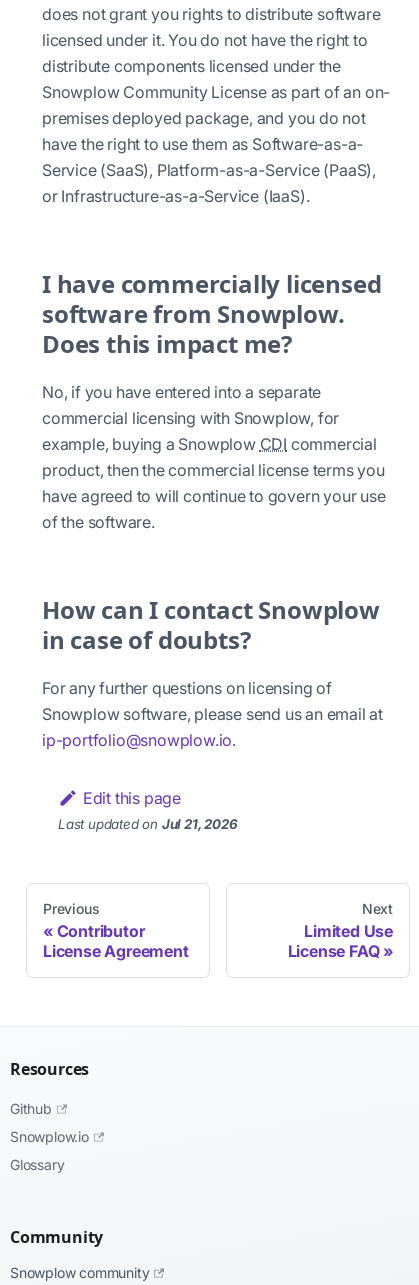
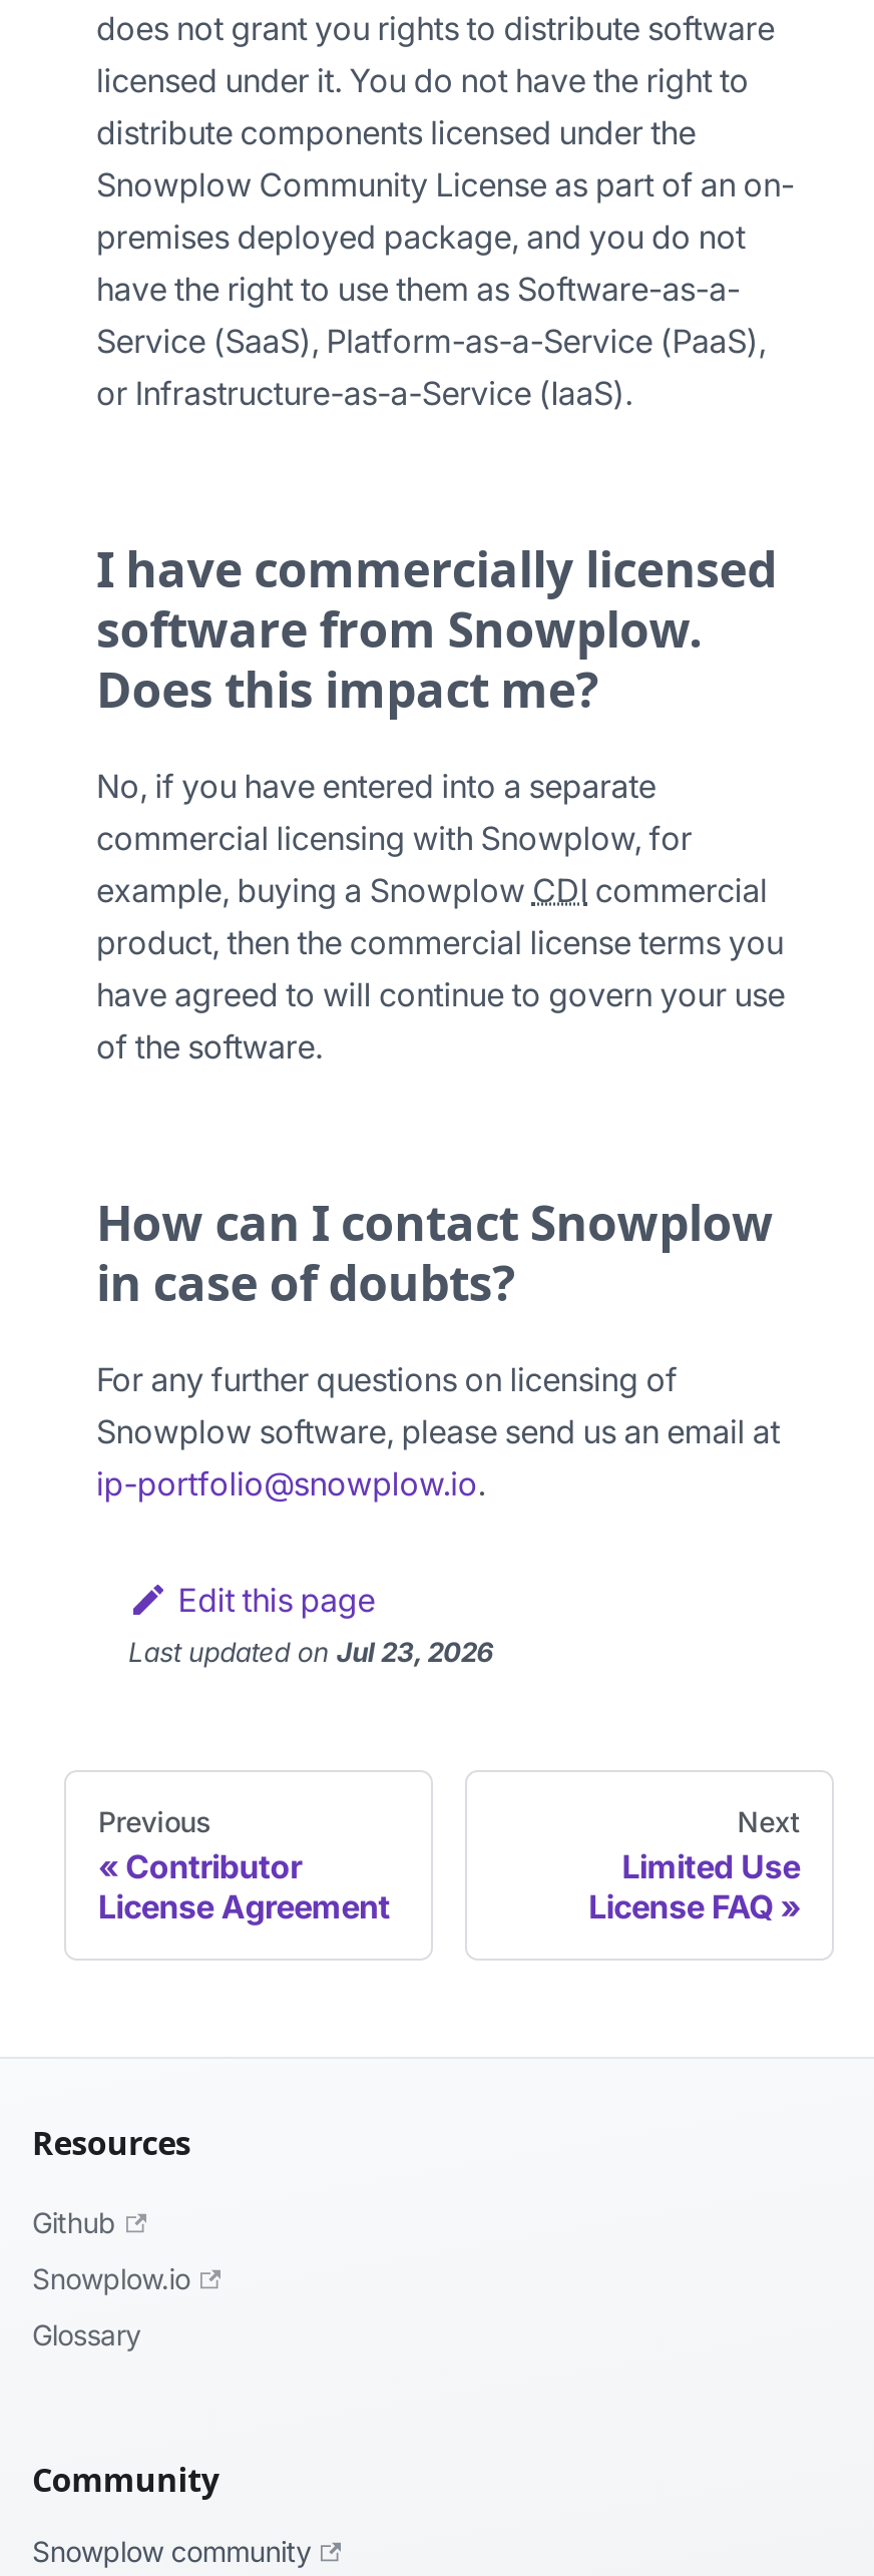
- Last updated on Jul 21, 2026
+ Last updated on Jul 23, 2026
